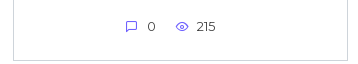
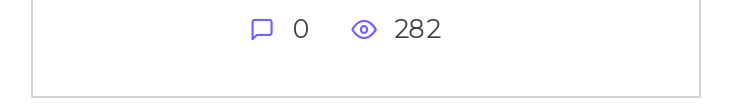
- 215
+ 282
